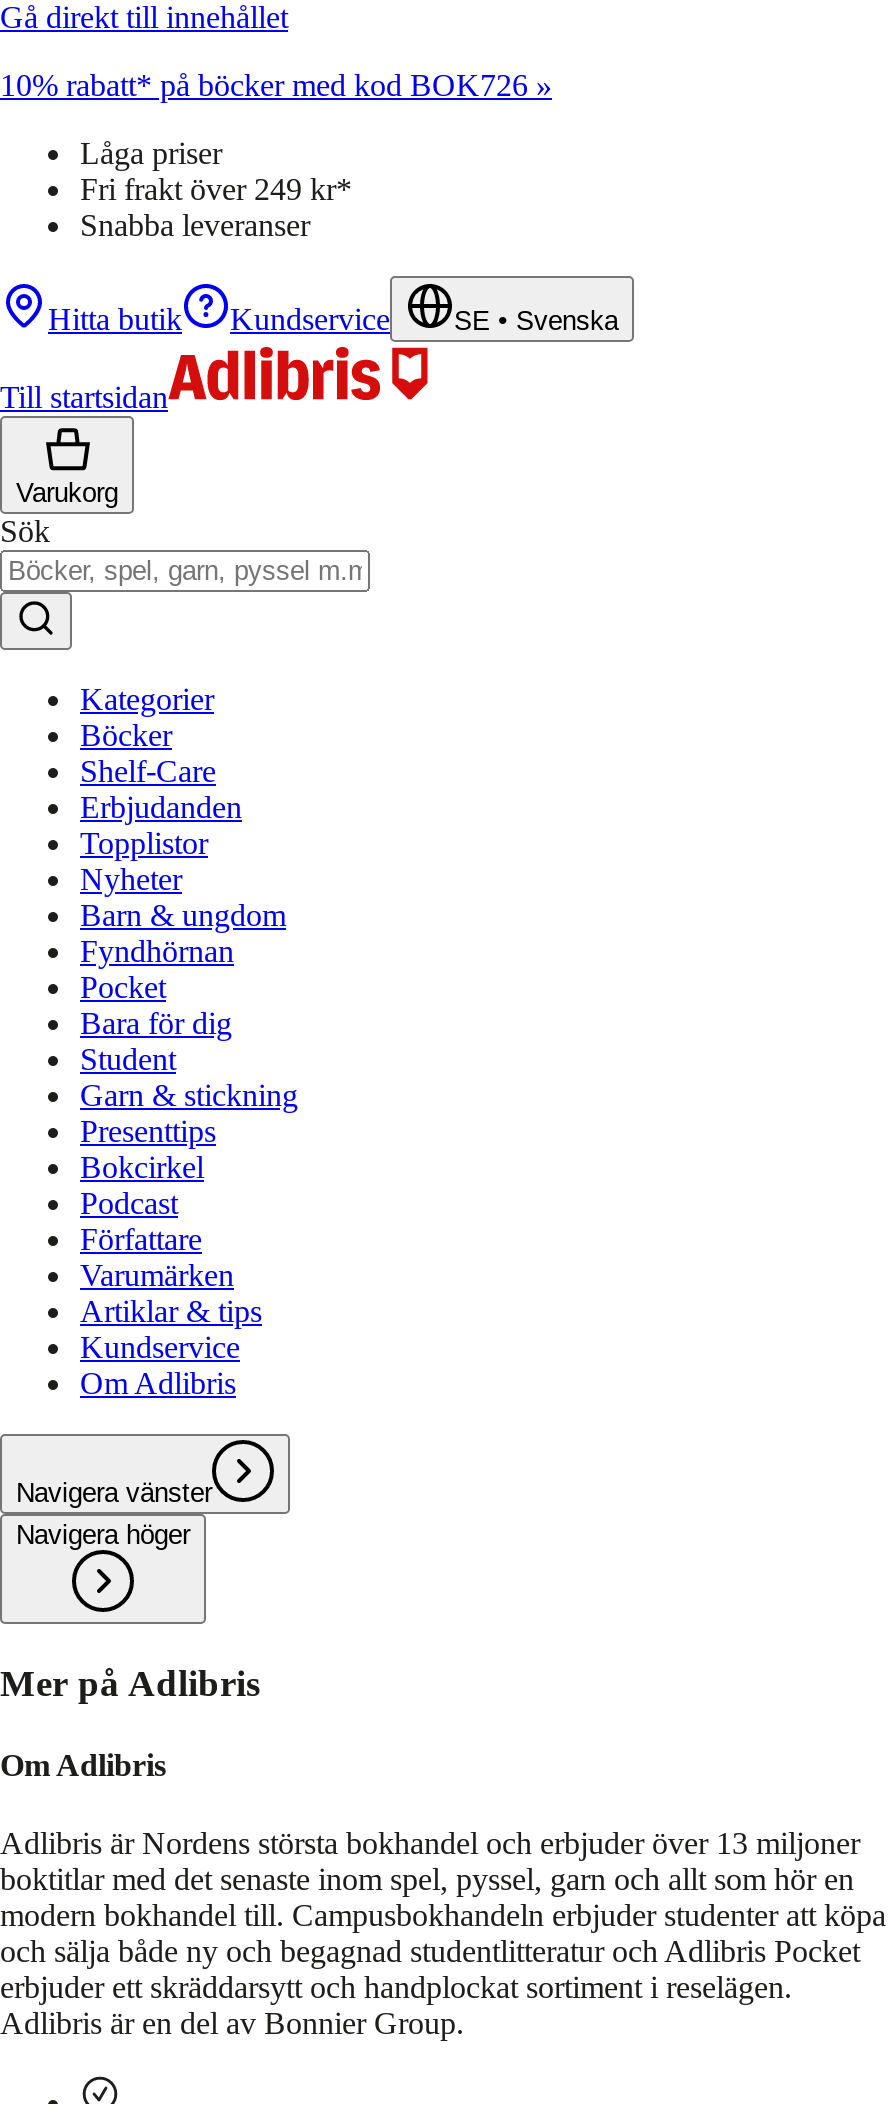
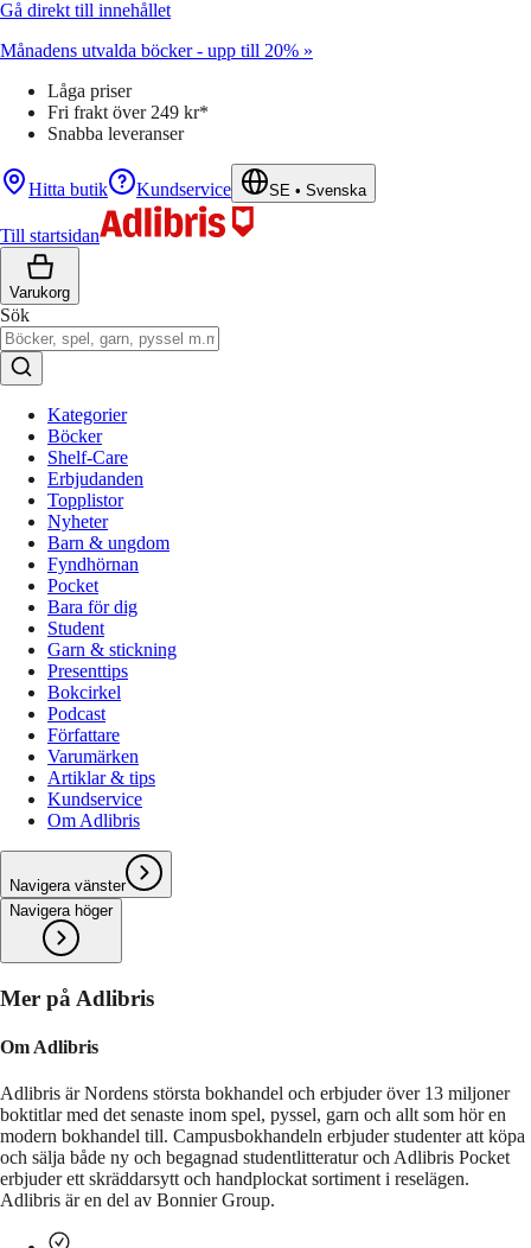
- 10% rabatt* på böcker med kod BOK726 »
+ Månadens utvalda böcker - upp till 20% »
